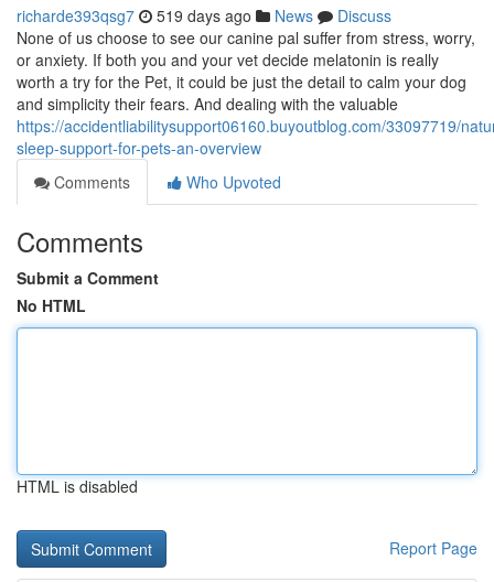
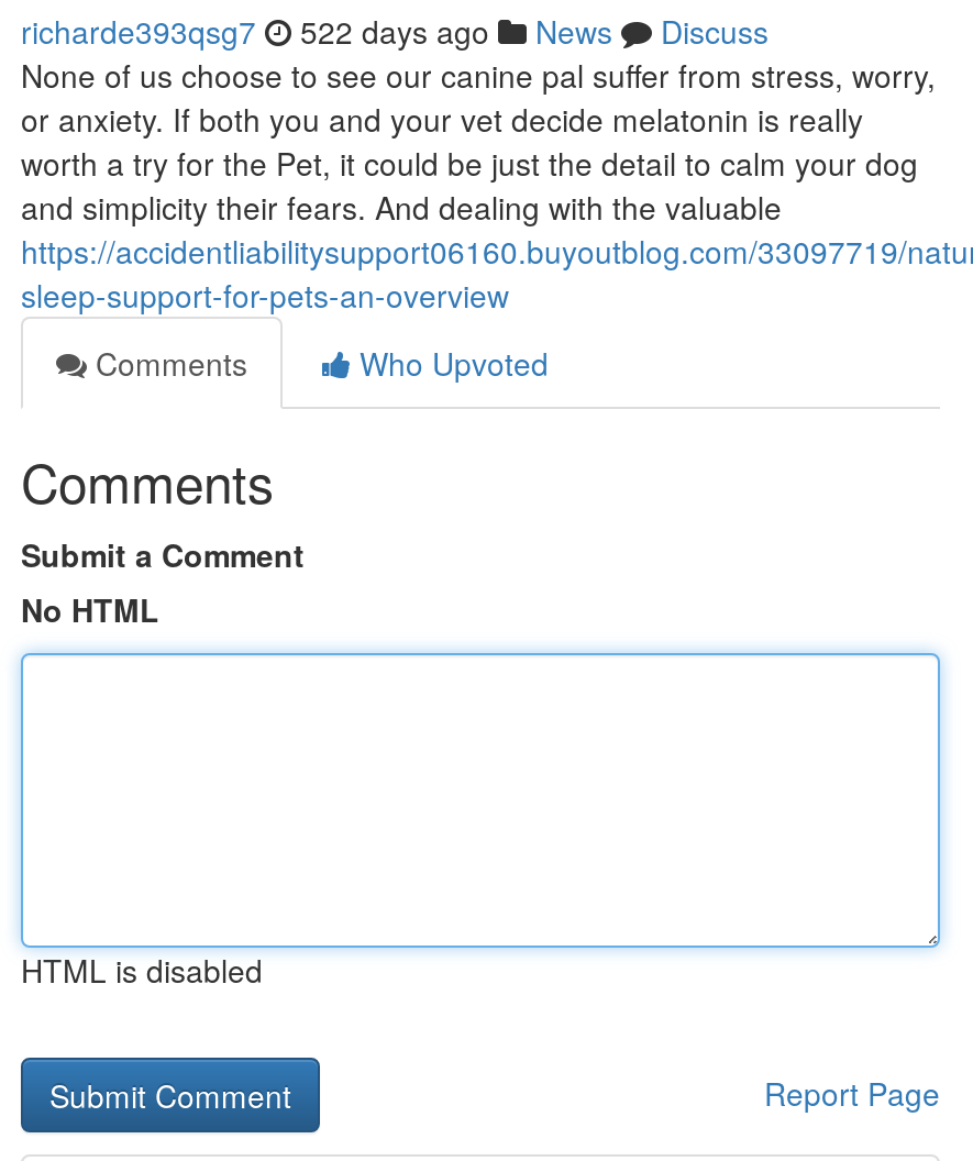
- richarde393qsg7 519 days ago News Discuss
+ richarde393qsg7 522 days ago News Discuss
